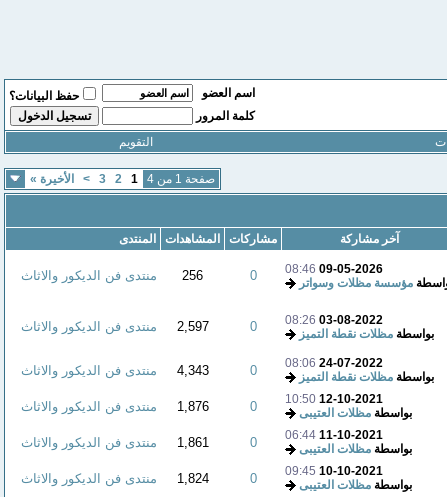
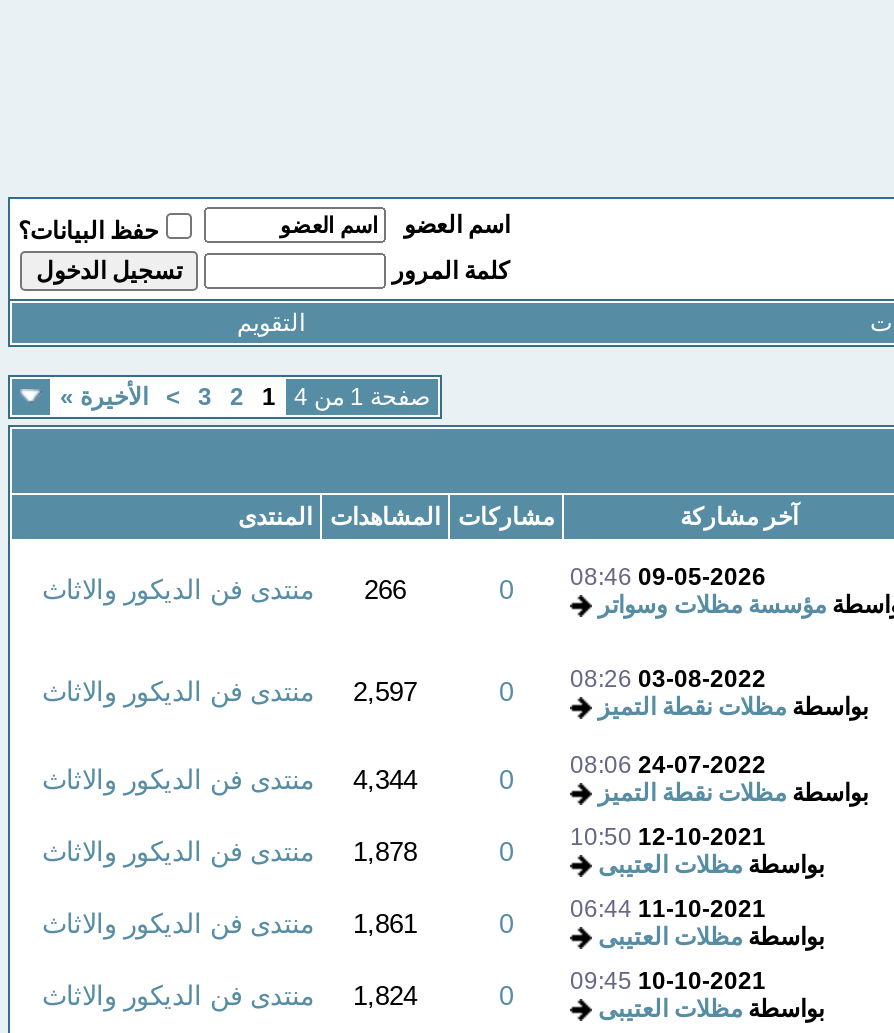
- 256 منتدى فن الديكور والاثاث
+ 266 منتدى فن الديكور والاثاث

- 4,343 منتدى فن الديكور والاثاث
+ 4,344 منتدى فن الديكور والاثاث

- 1,876 منتدى فن الديكور والاثاث
+ 1,878 منتدى فن الديكور والاثاث
